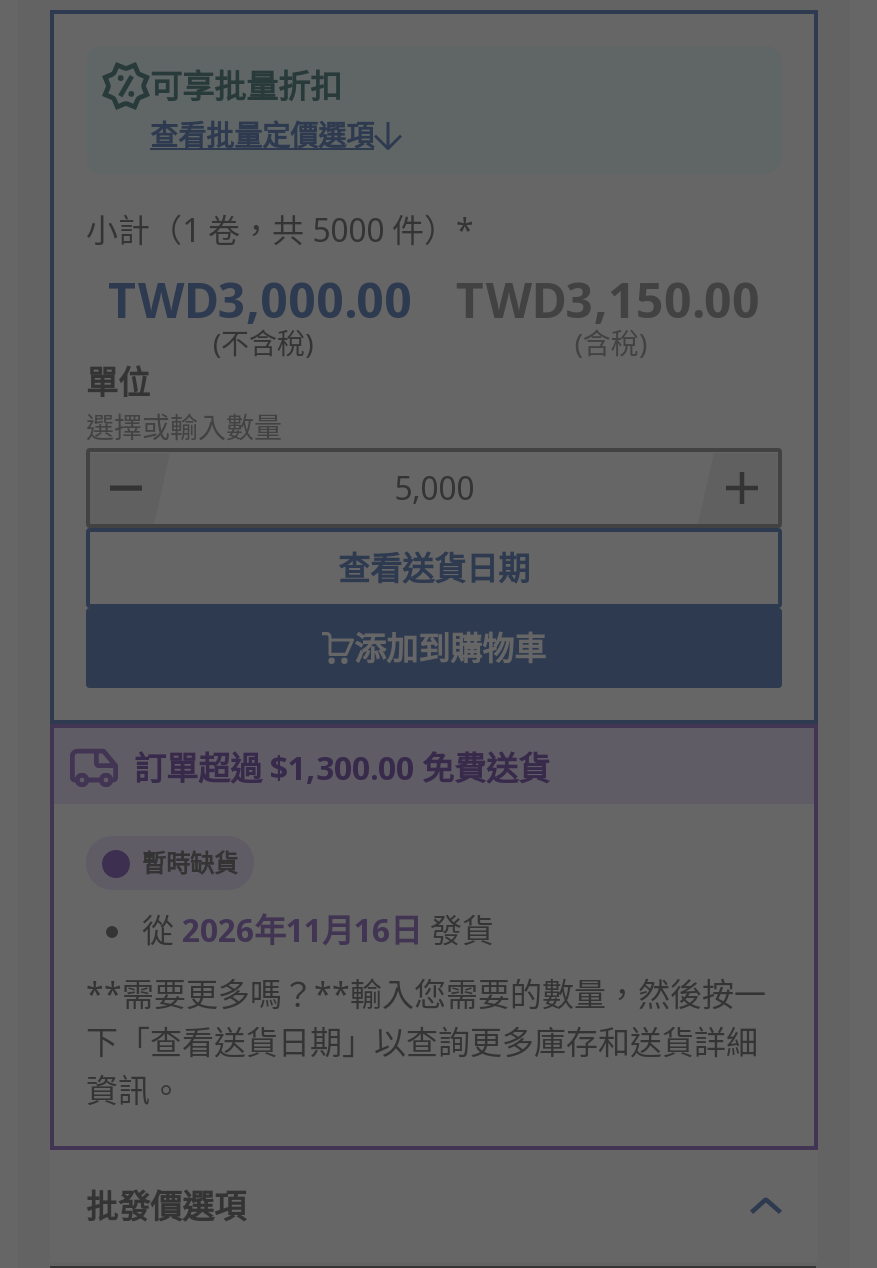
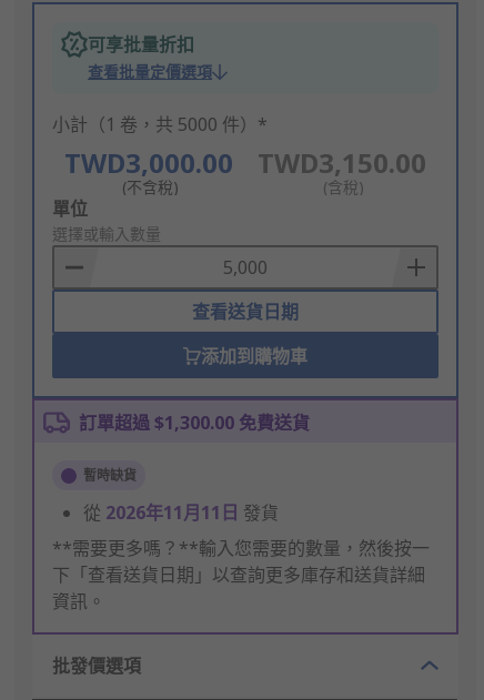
- 從2026年11月16日發貨
+ 從2026年11月11日發貨
